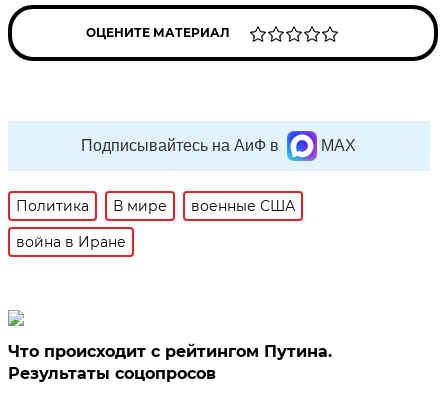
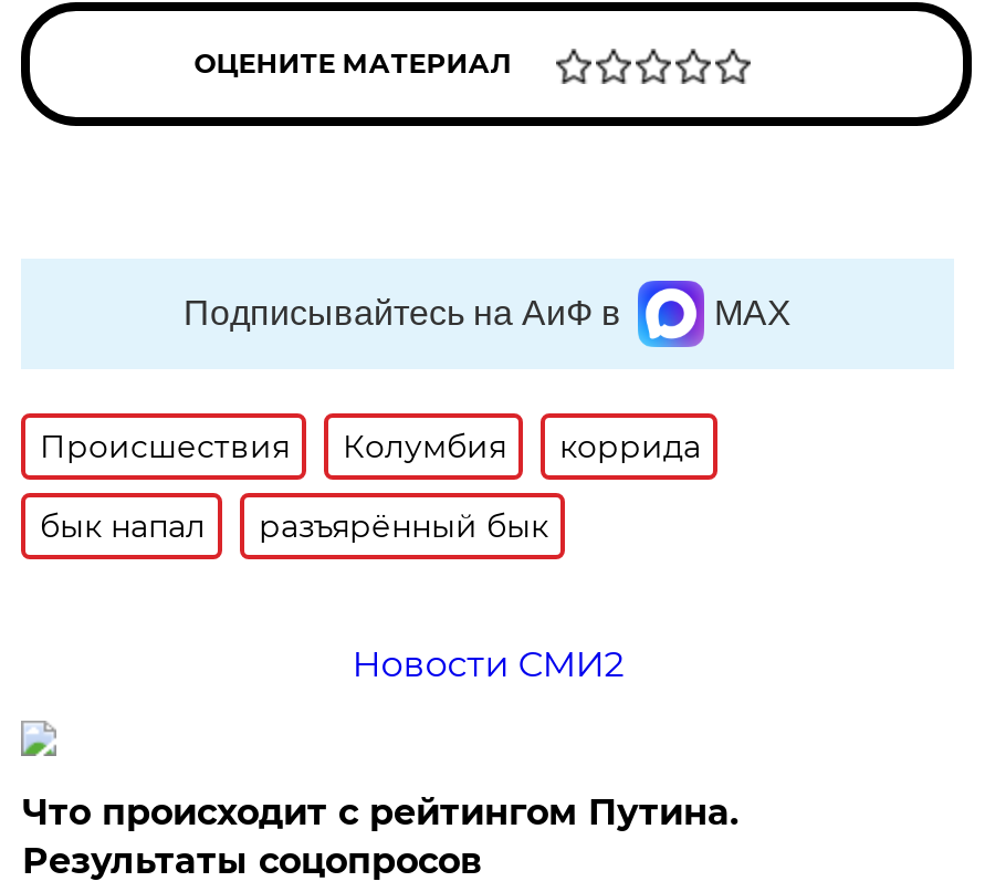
- Политика
- В мире
- военные США
- война в Иране
+ Происшествия
+ Колумбия
+ коррида
+ бык напал
+ разъярённый бык
+ Новости СМИ2
